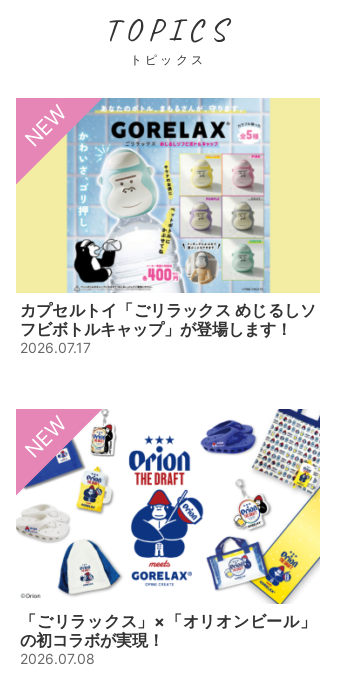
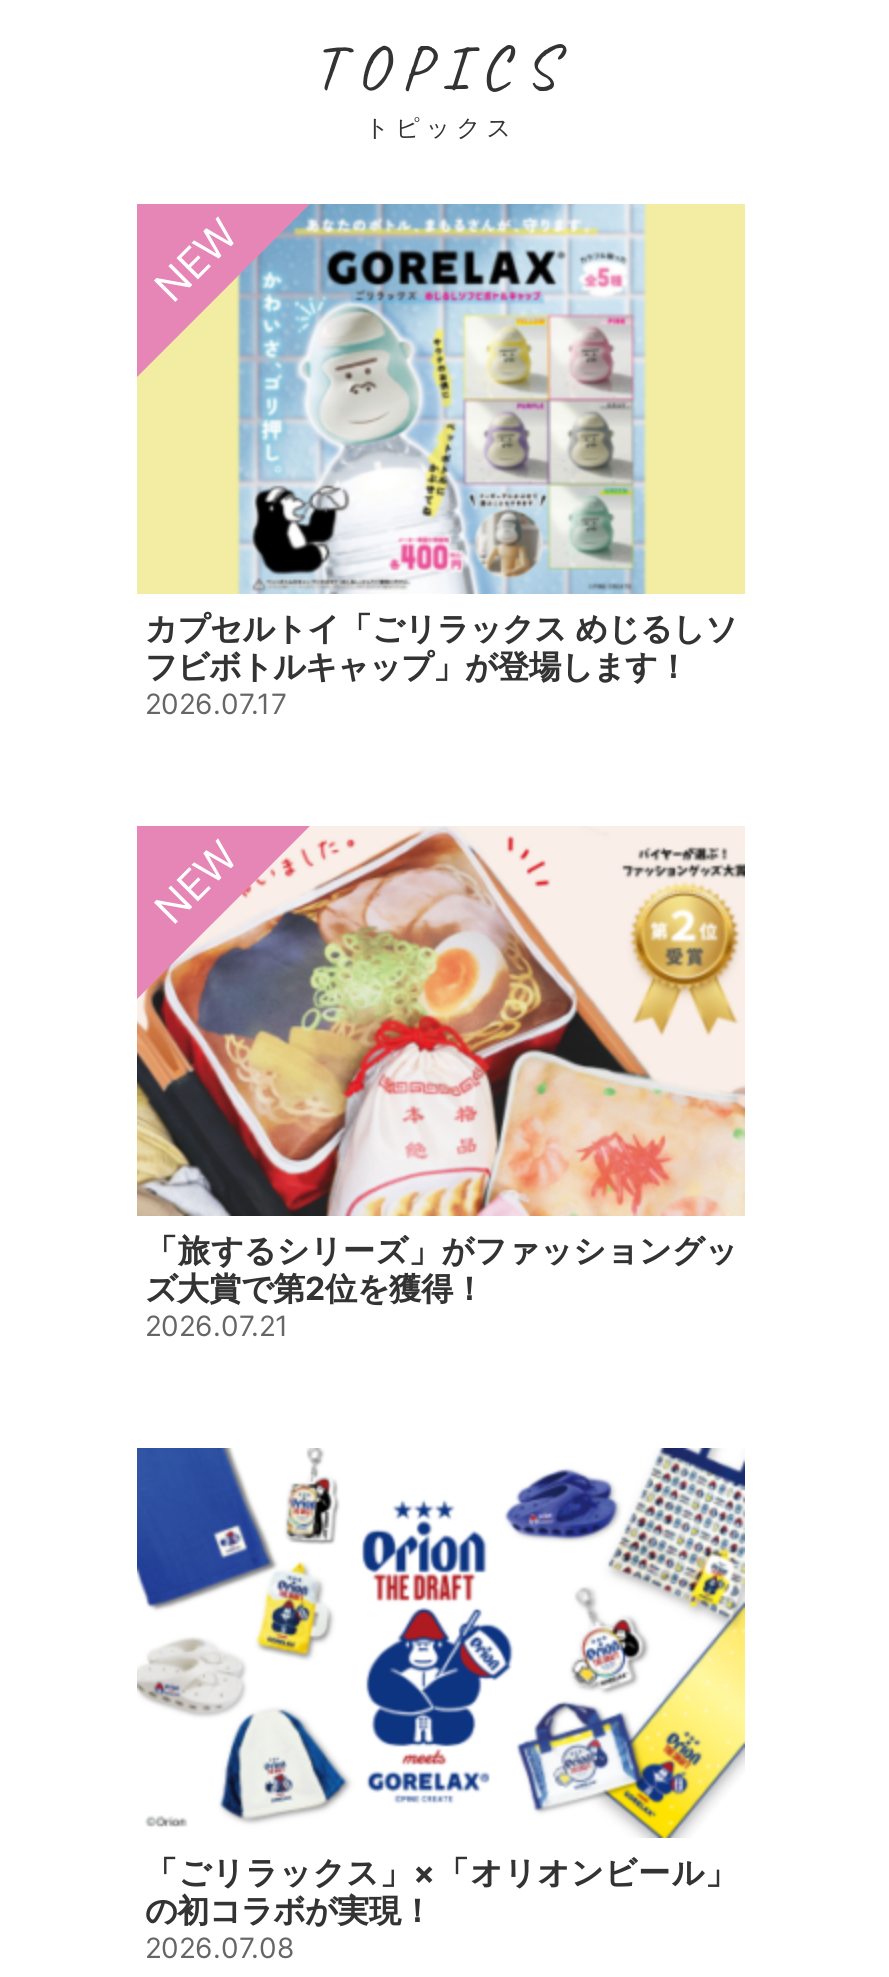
+ [image]
+ 「旅するシリーズ」がファッショングッ
+ ズ大賞で第2位を獲得！
+ 2026.07.21

+ [image]
